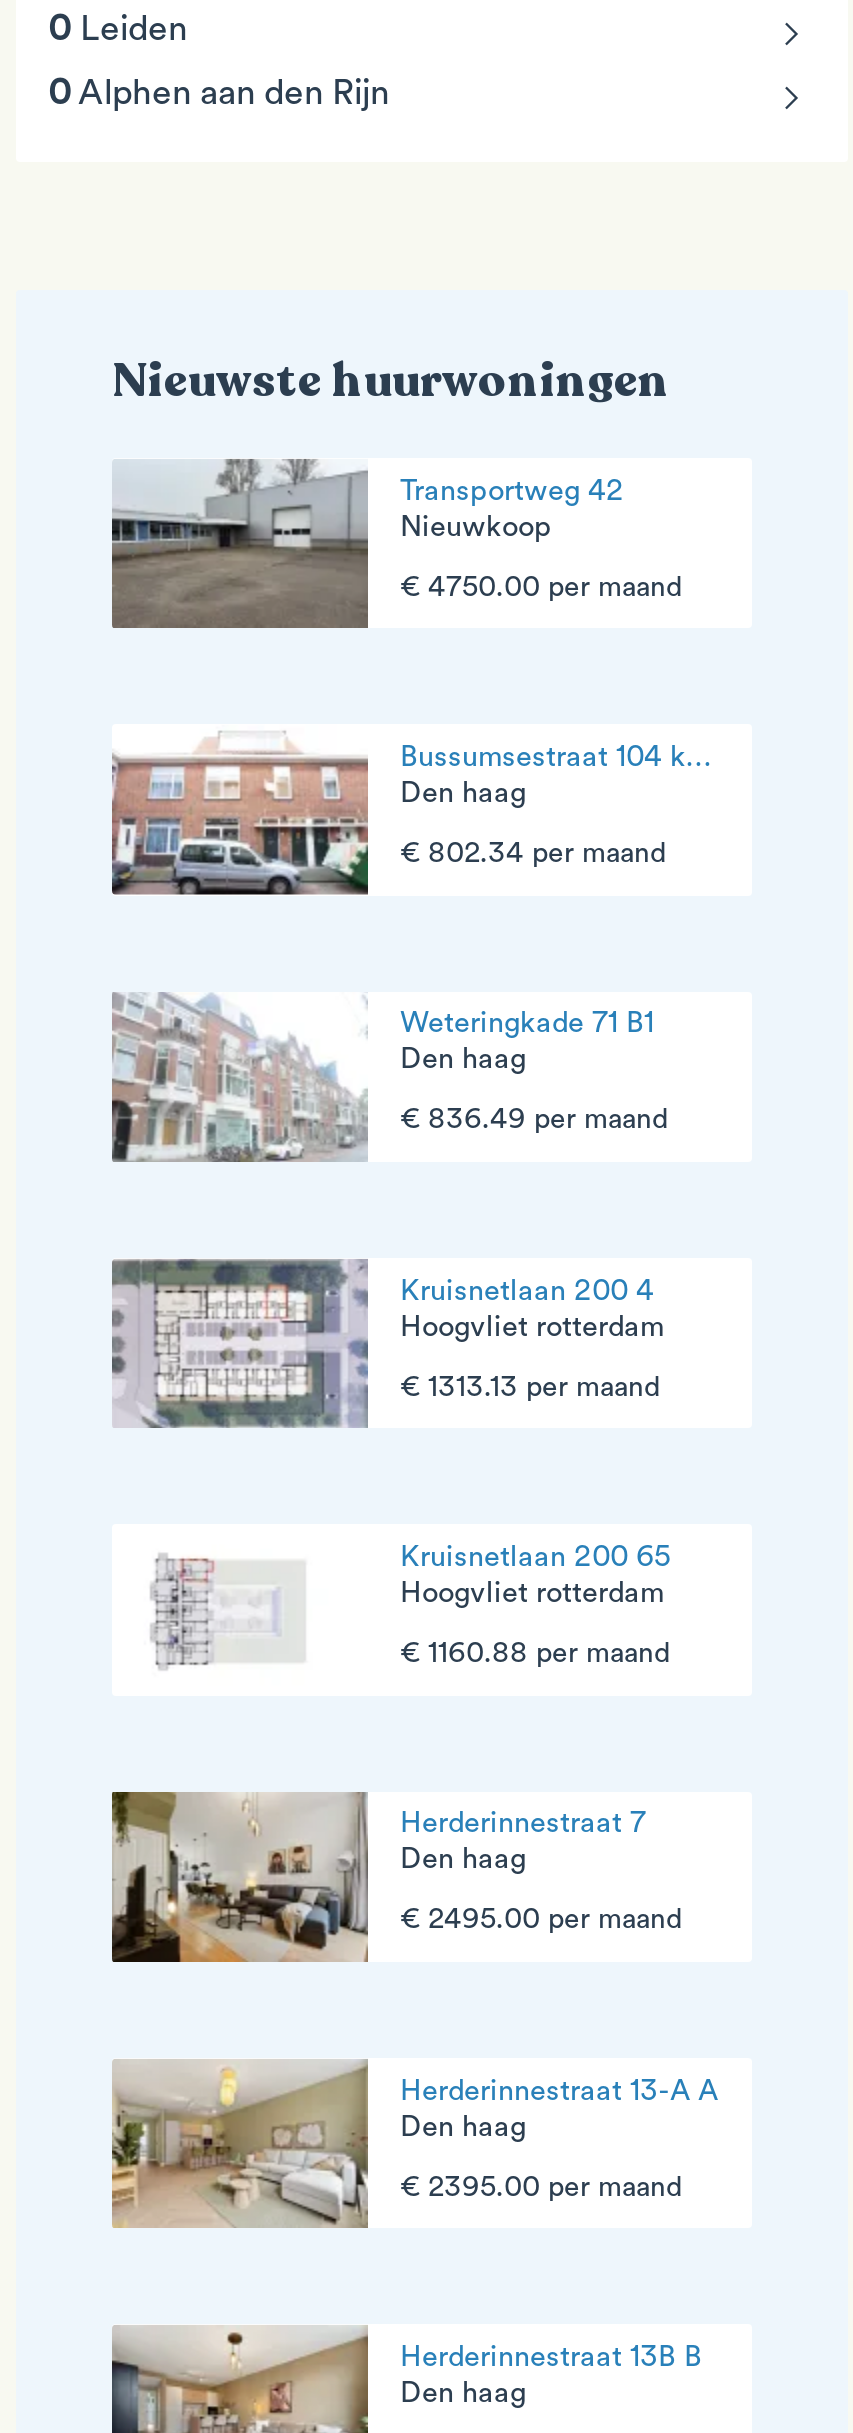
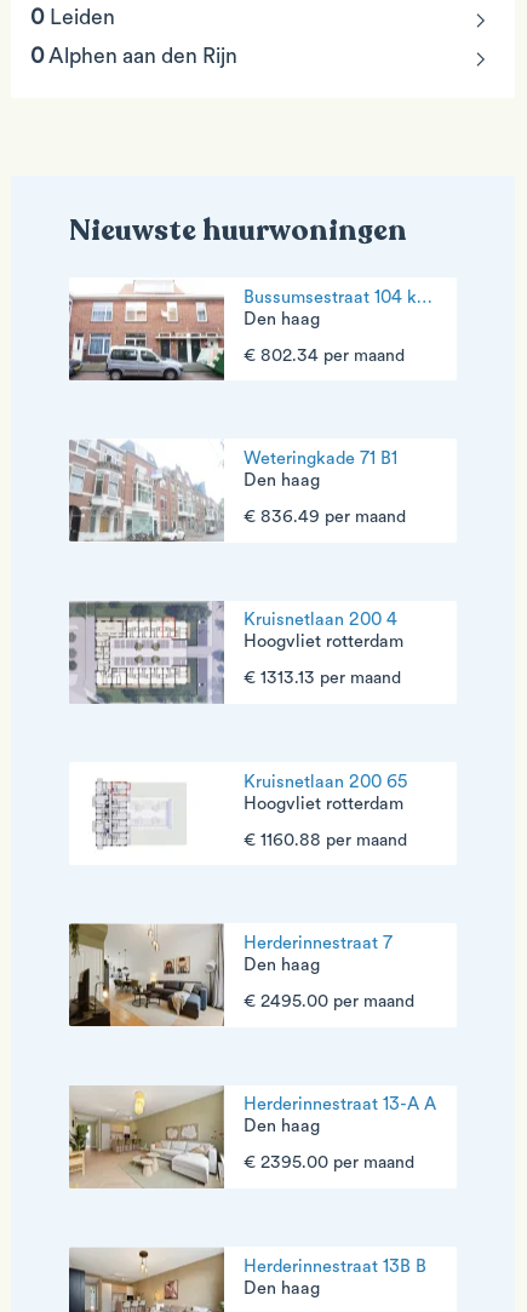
- [image]
- Transportweg 42
- Nieuwkoop
- € 4750.00 per maand
